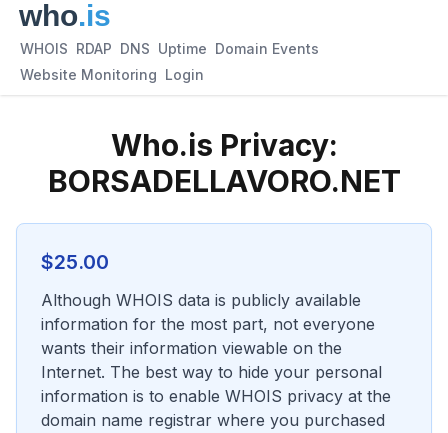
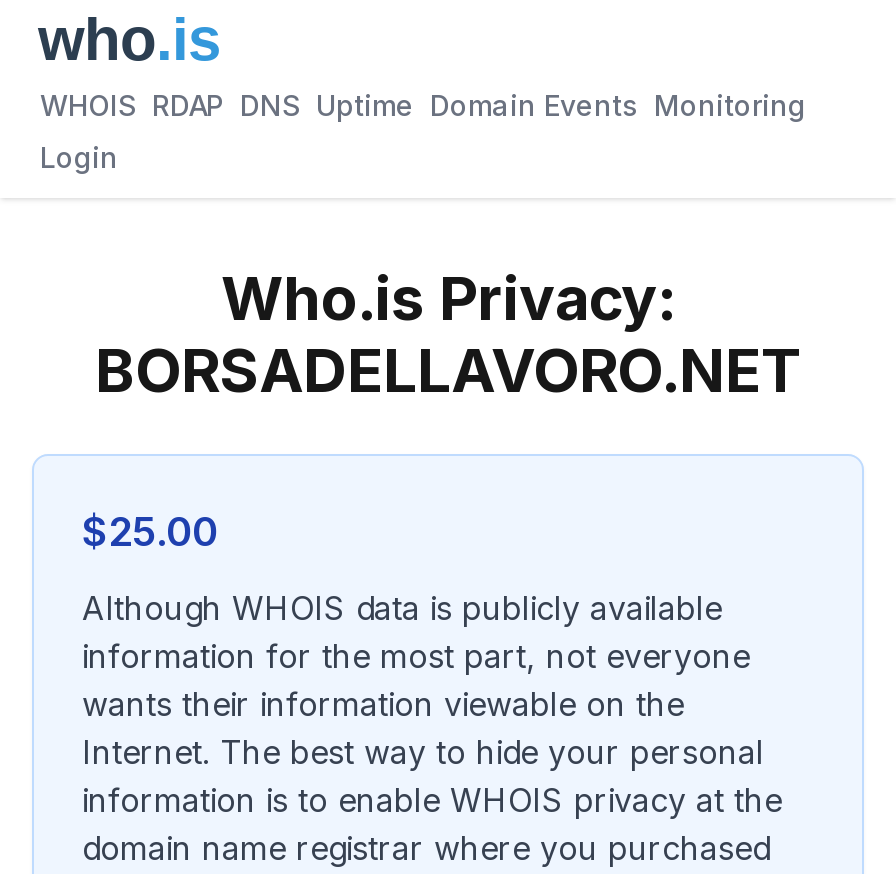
- WHOIS RDAP DNS Uptime Domain Events
+ WHOIS RDAP DNS Uptime Domain Events Monitoring

- Website Monitoring Login
+ Login
